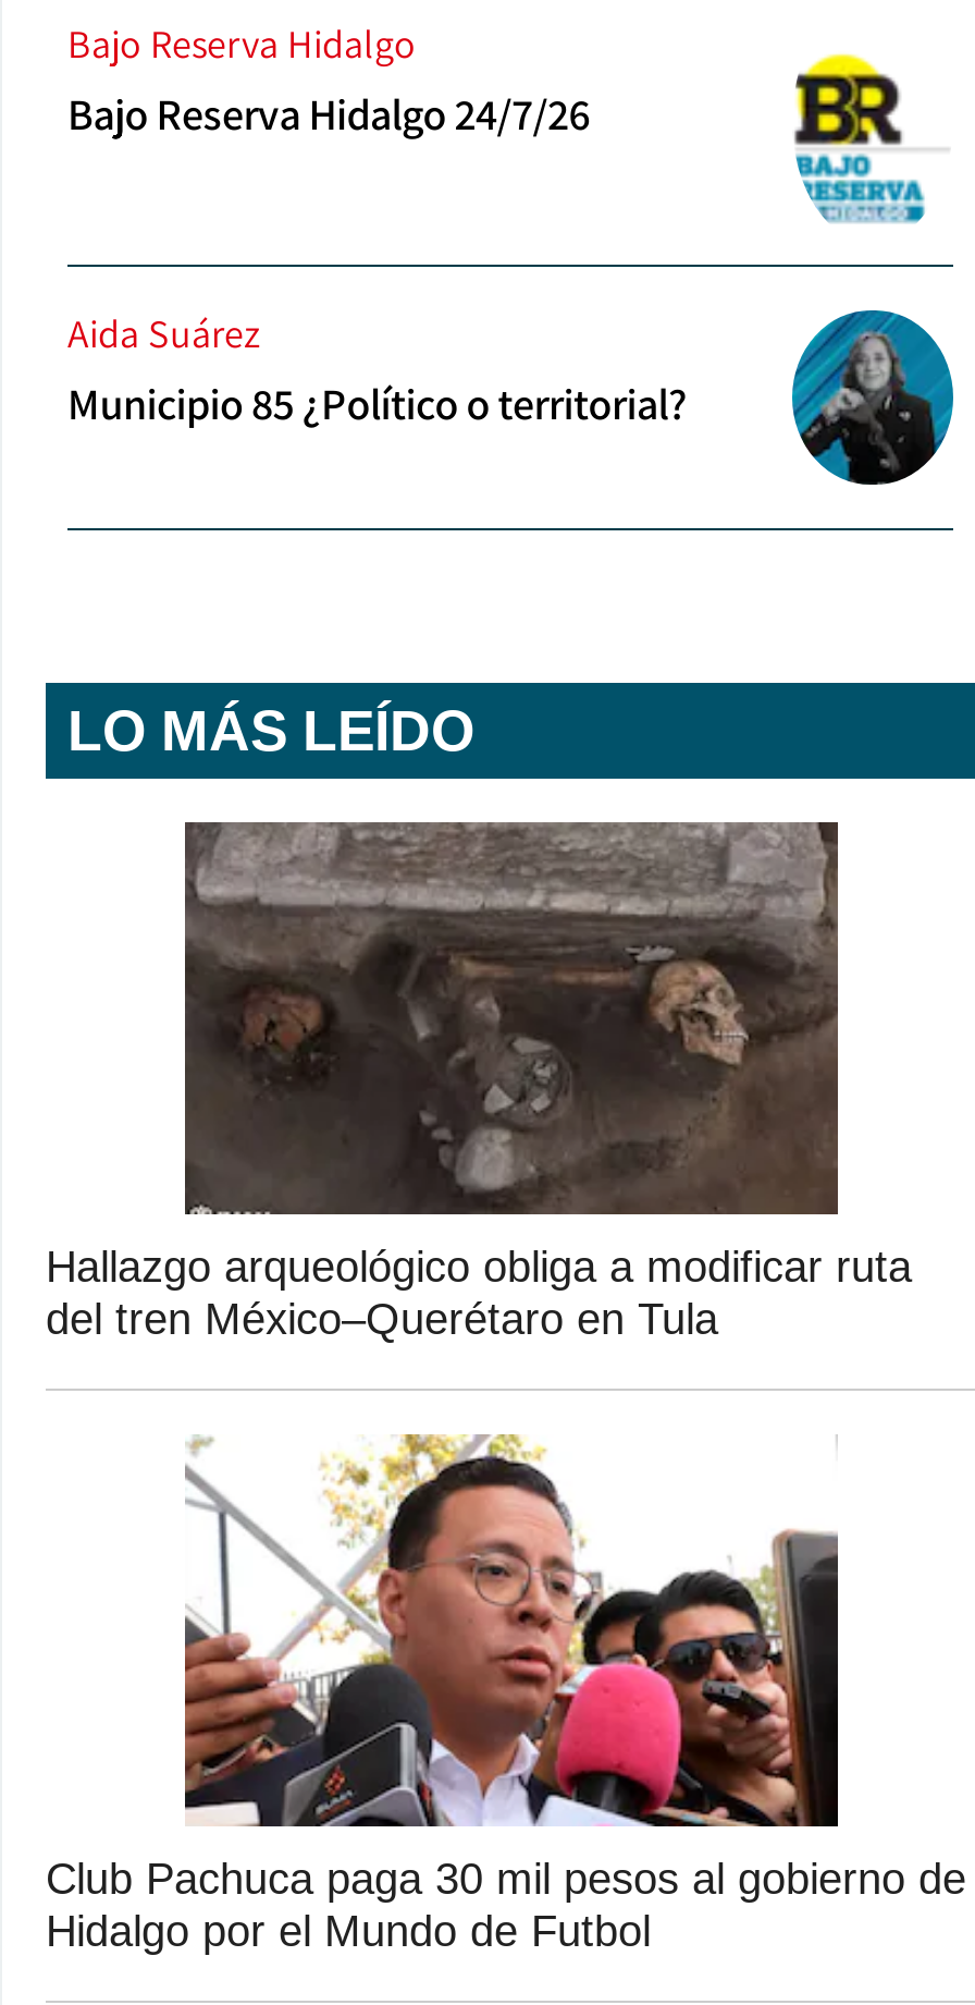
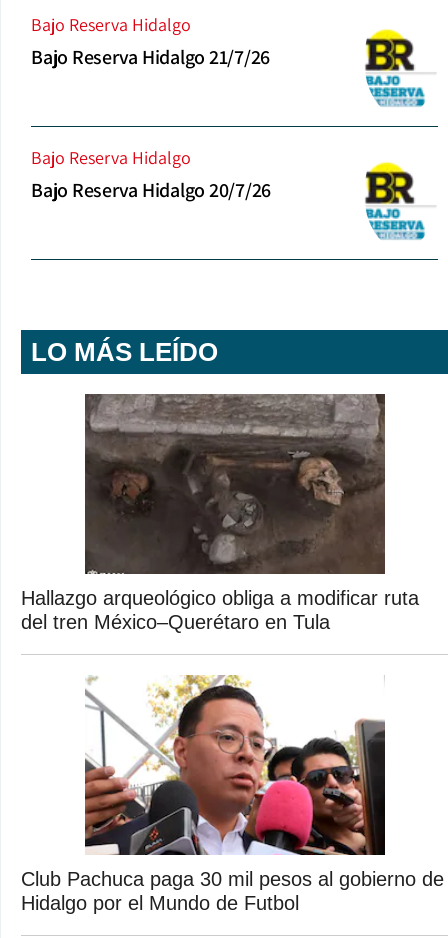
- Bajo Reserva Hidalgo 24/7/26
+ Bajo Reserva Hidalgo 21/7/26

- Aida Suárez
- Municipio 85 ¿Político o territorial?
+ Bajo Reserva Hidalgo
+ Bajo Reserva Hidalgo 20/7/26

- [image]
+ [image]
